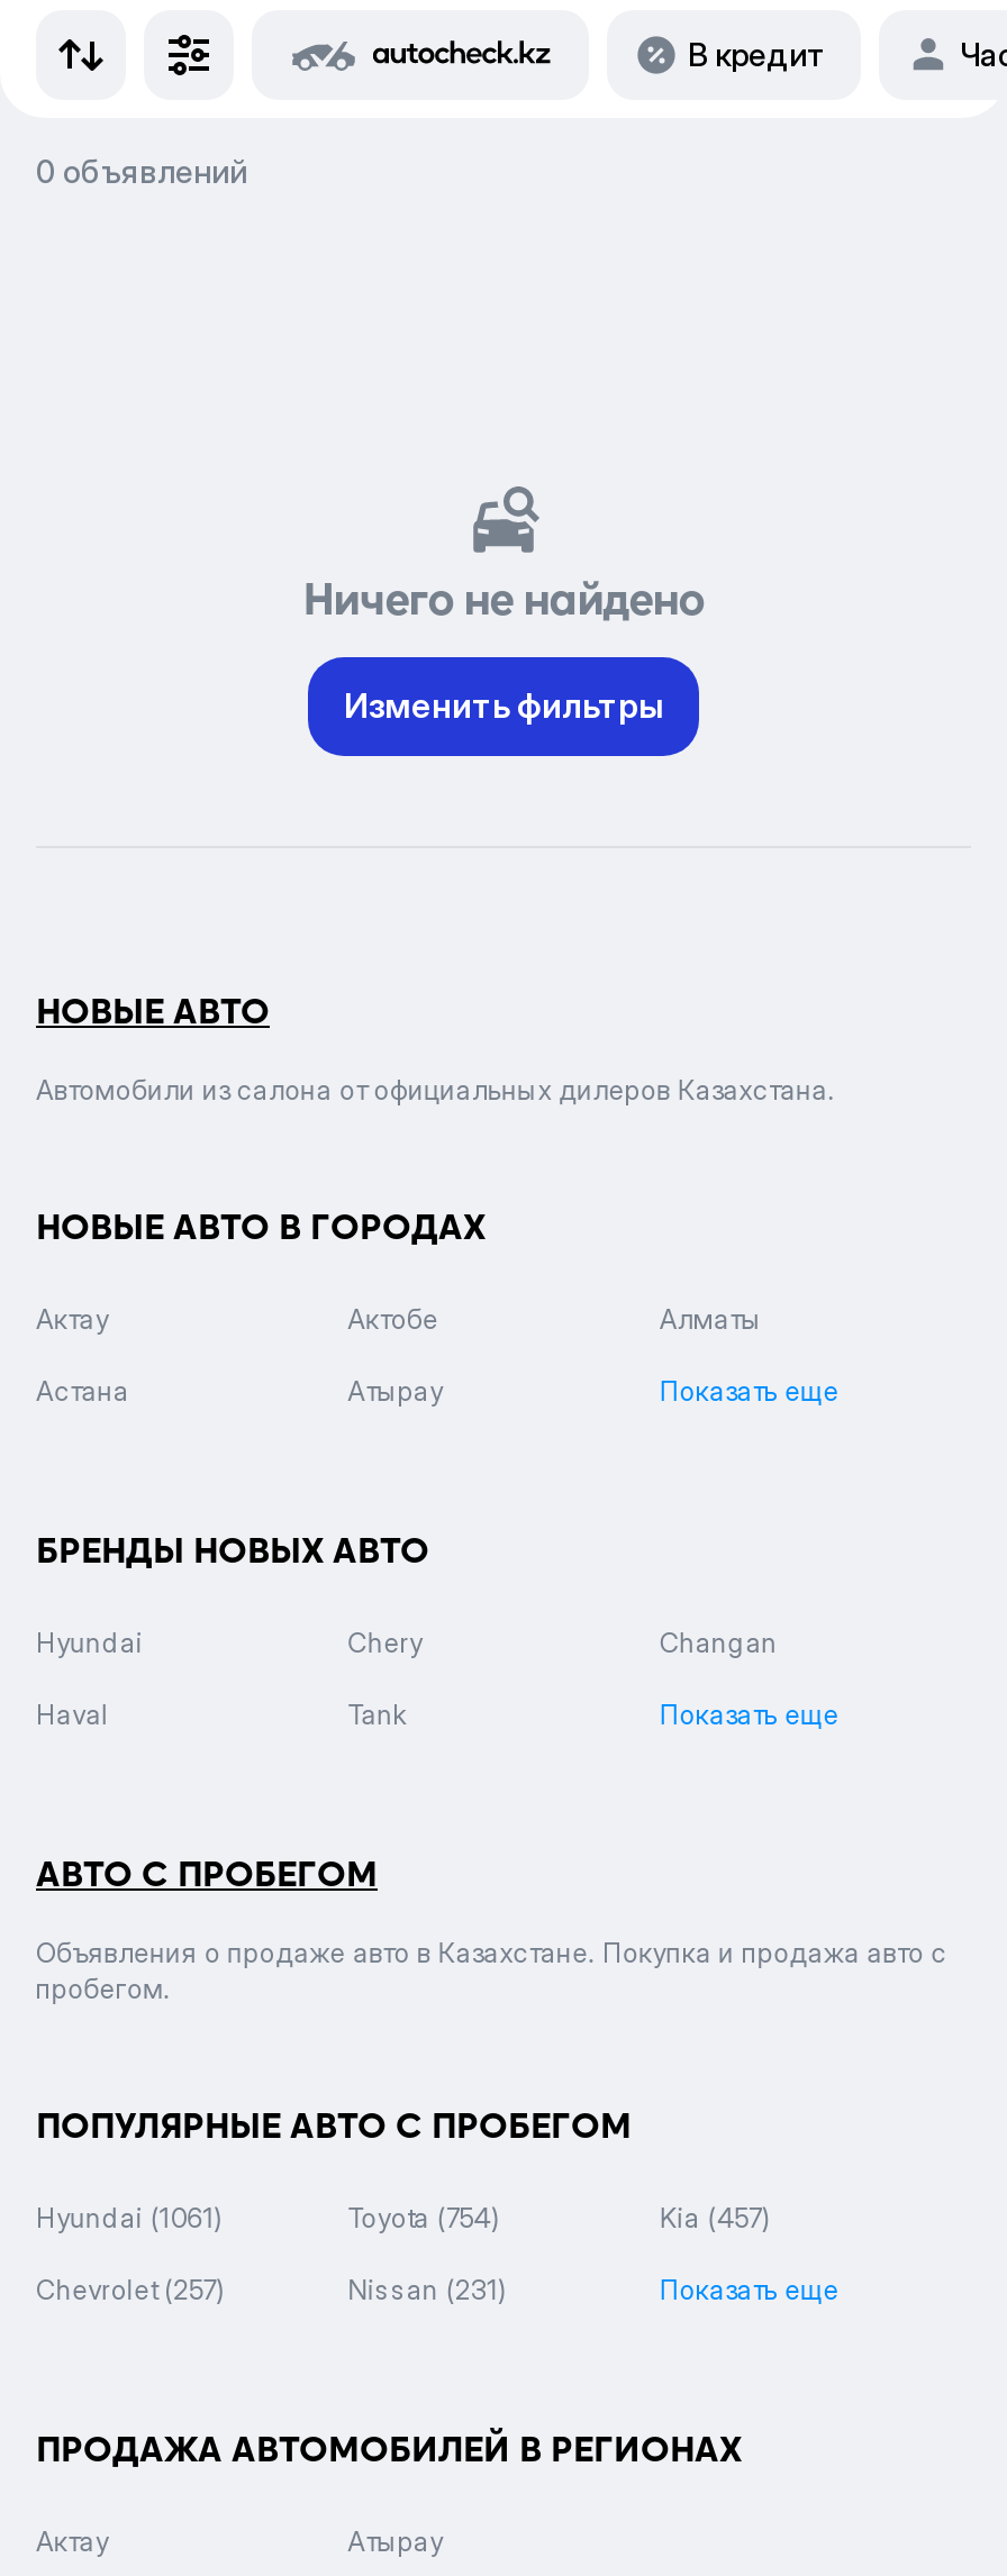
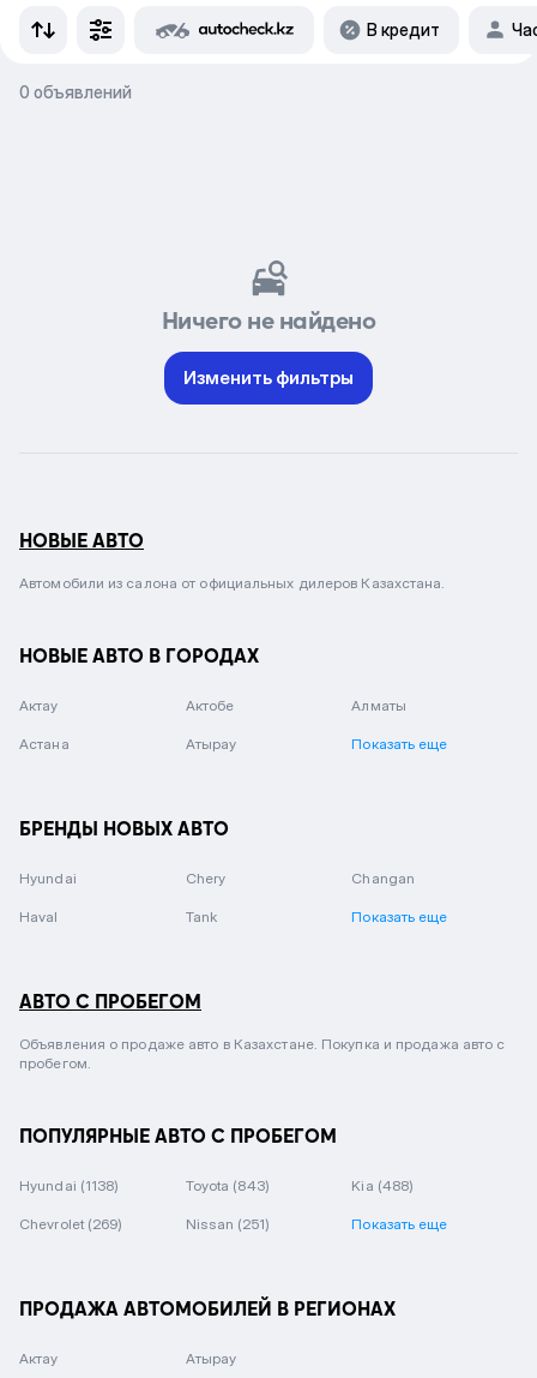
- Hyundai (1061)
+ Hyundai (1138)

- Toyota (754)
+ Toyota (843)

- Kia (457)
+ Kia (488)

- Chevrolet (257)
+ Chevrolet (269)

- Nissan (231)
+ Nissan (251)
